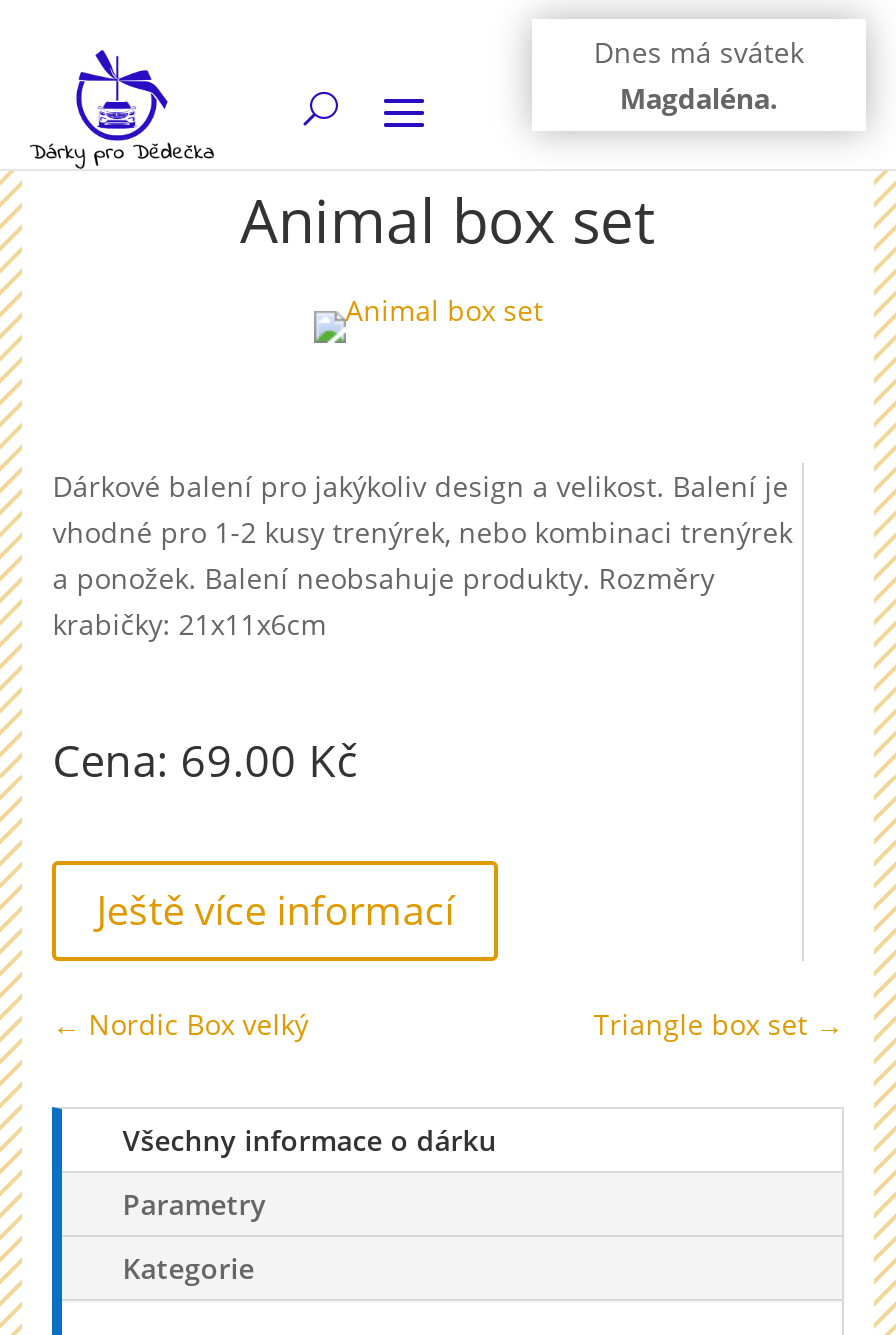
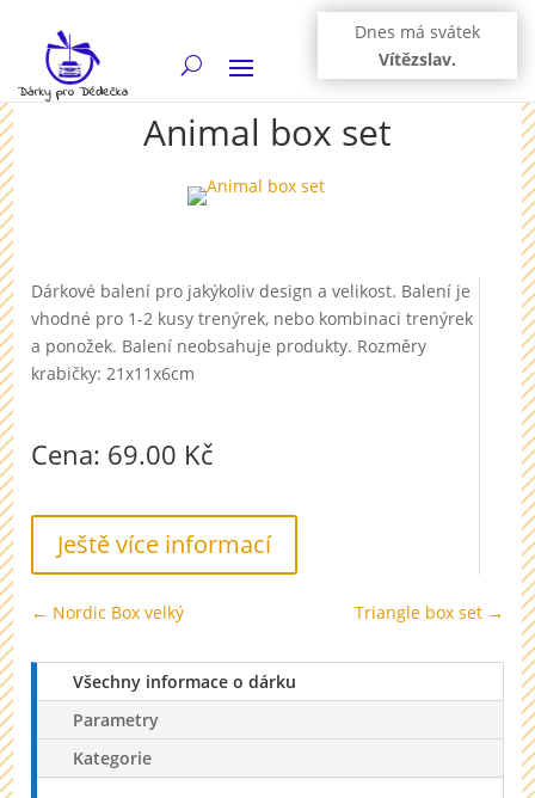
- Magdaléna.
+ Vítězslav.
